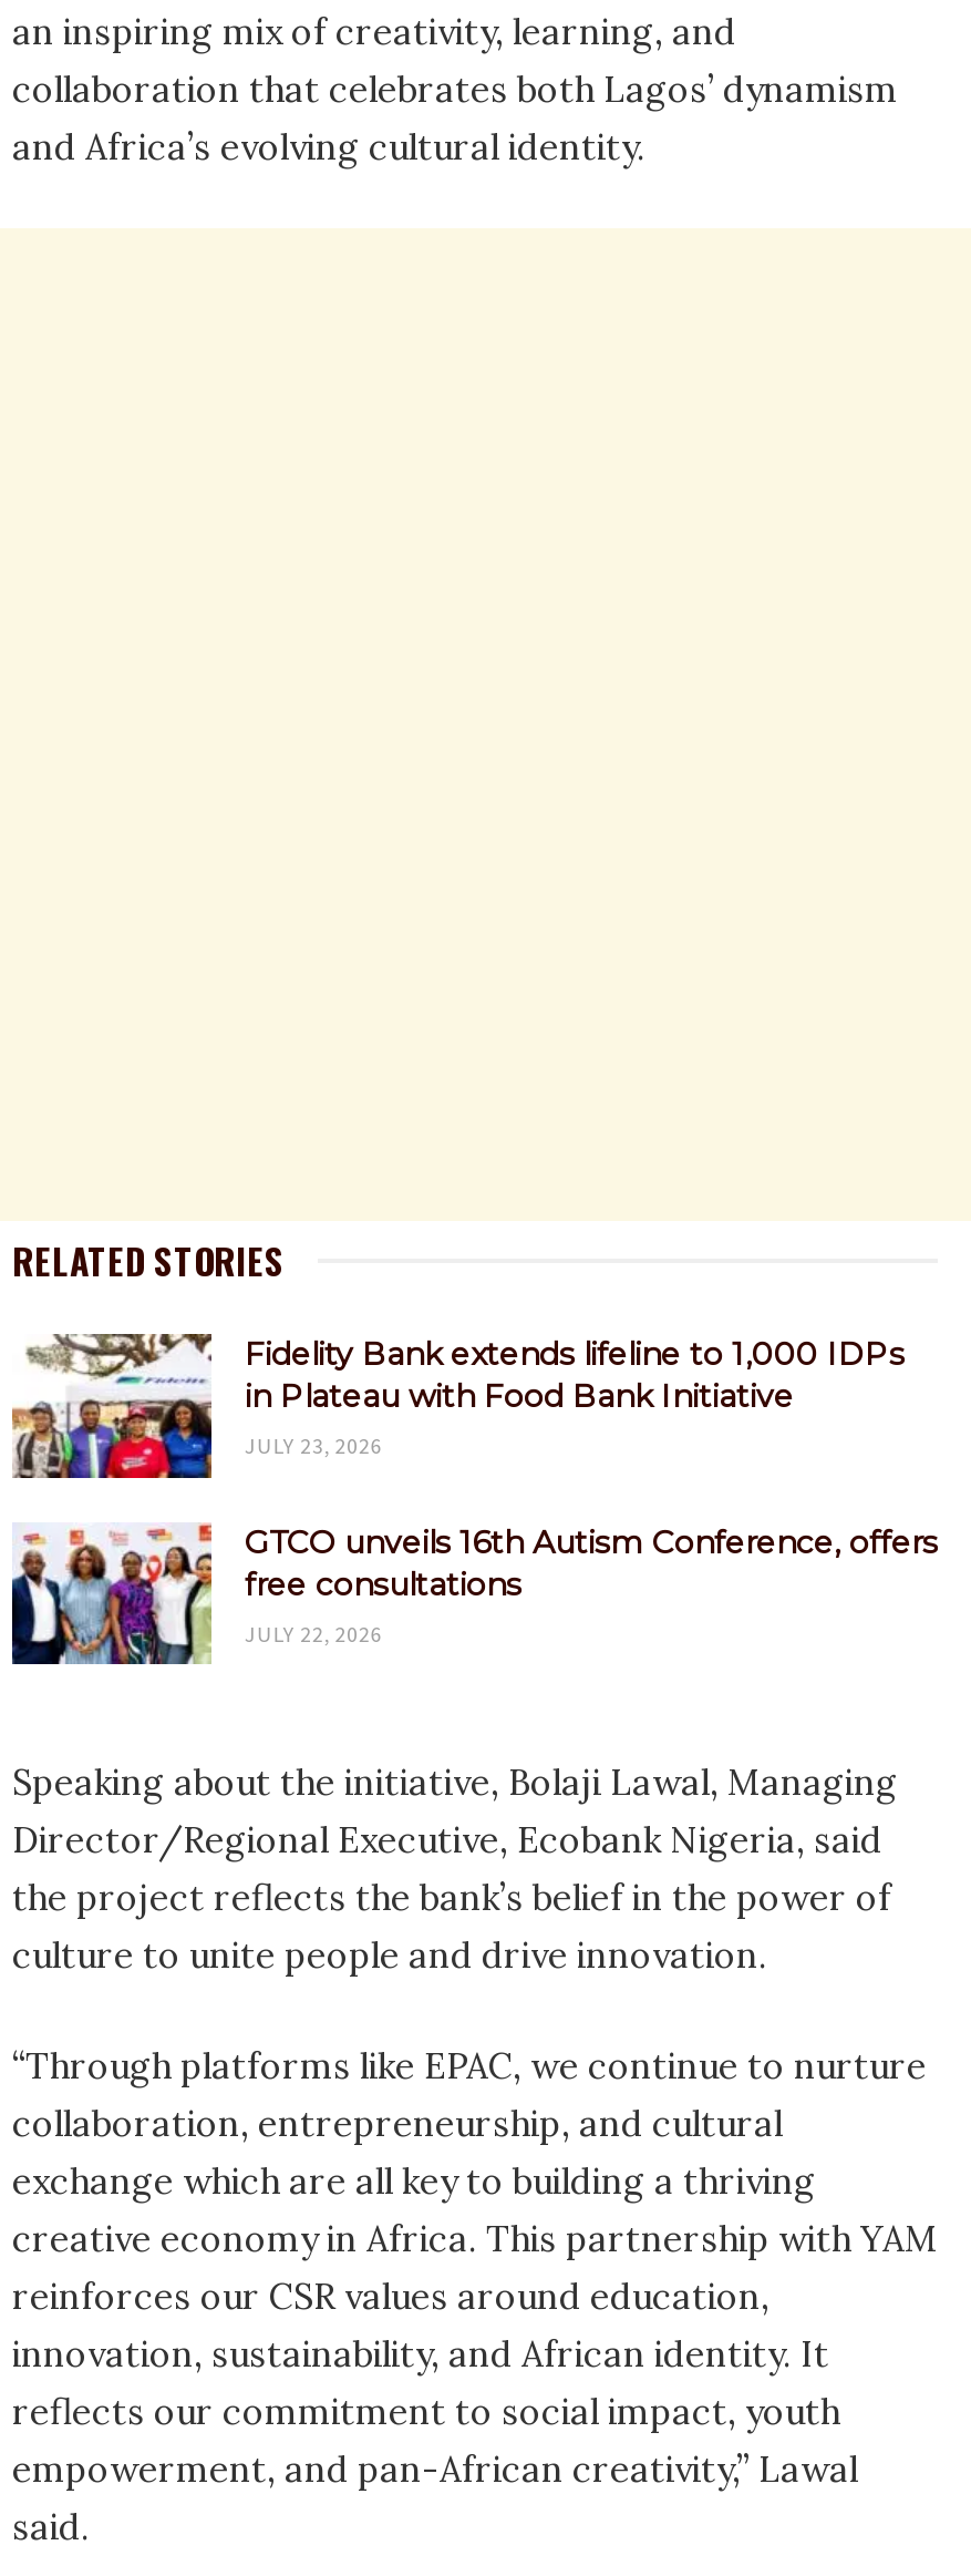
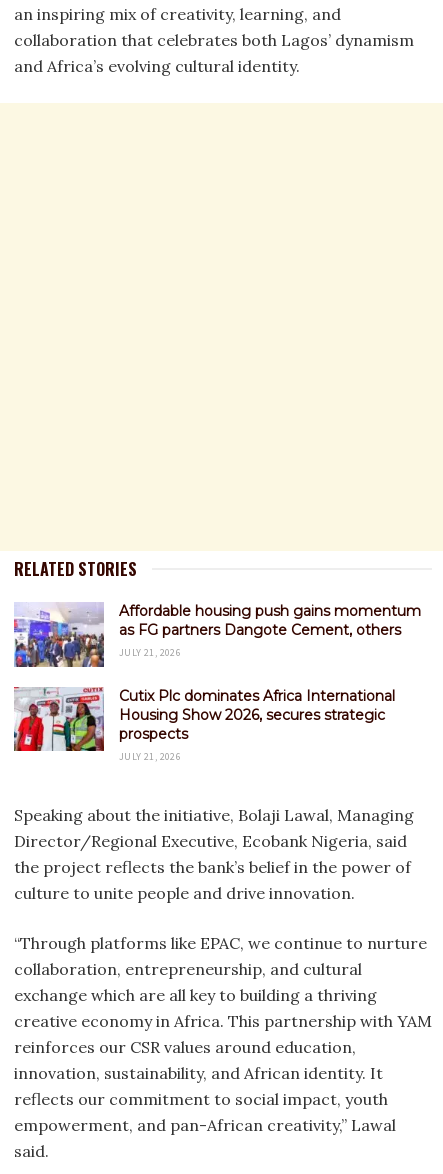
- [image]
- Fidelity Bank extends lifeline to 1,000 IDPs
- in Plateau with Food Bank Initiative
- JULY 23, 2026
+ [image]
+ Affordable housing push gains momentum
+ as FG partners Dangote Cement, others
+ JULY 21, 2026

- [image]
- GTCO unveils 16th Autism Conference, offers
- free consultations
- JULY 22, 2026
+ [image]
+ Cutix Plc dominates Africa International
+ Housing Show 2026, secures strategic
+ prospects
+ JULY 21, 2026
